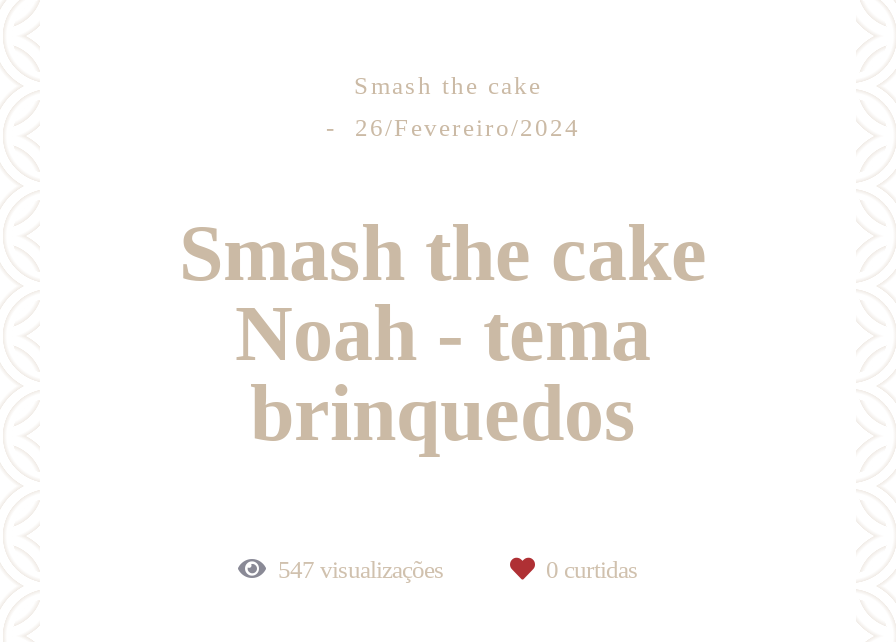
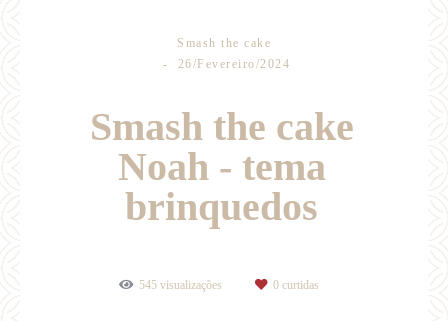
- 547 visualizações
+ 545 visualizações
